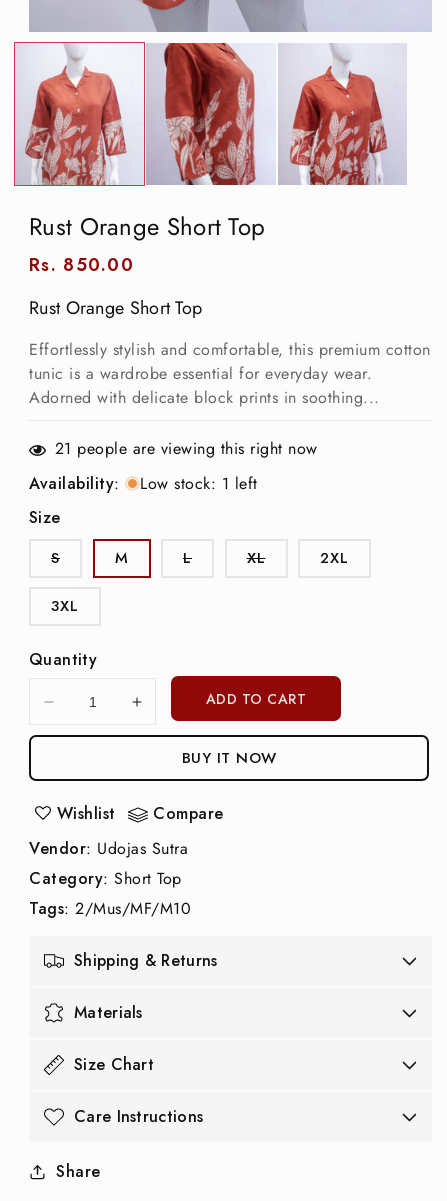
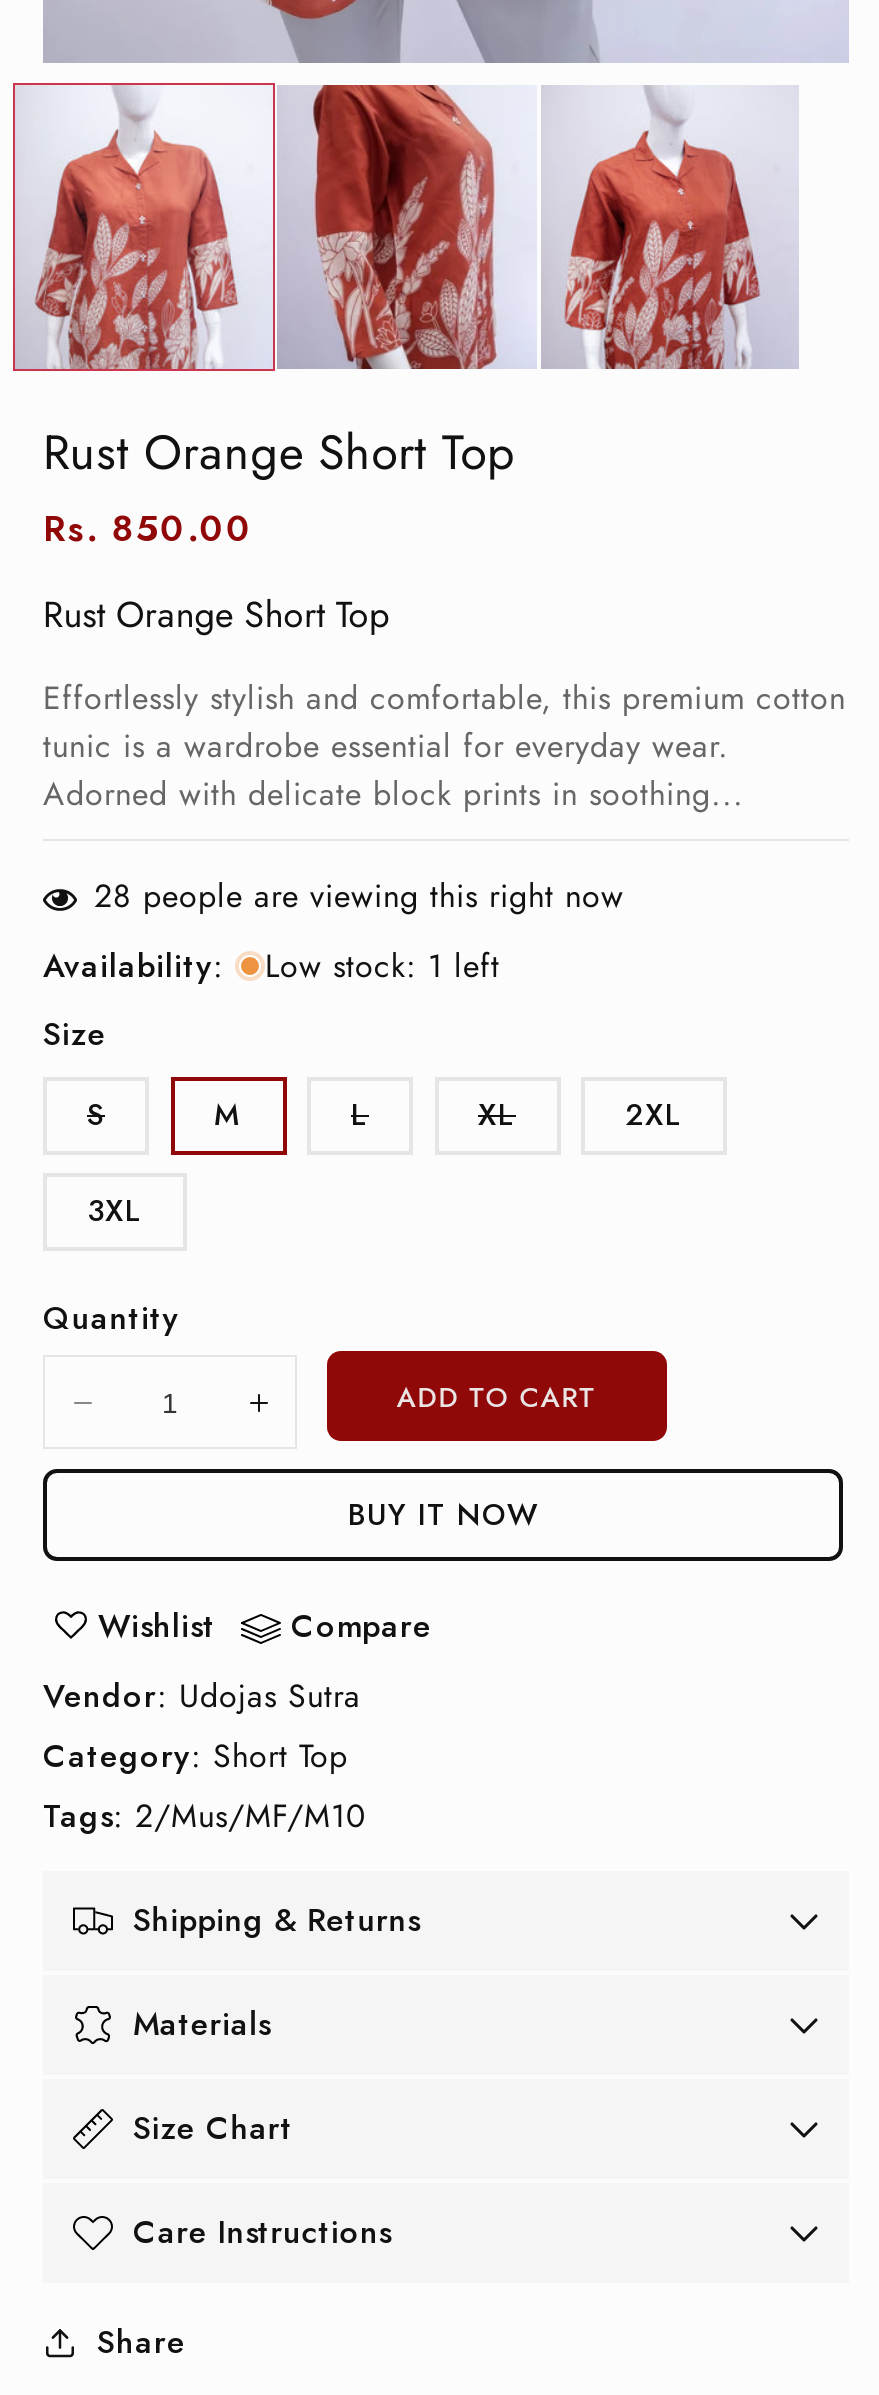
- 21 people are viewing this right now
+ 28 people are viewing this right now
